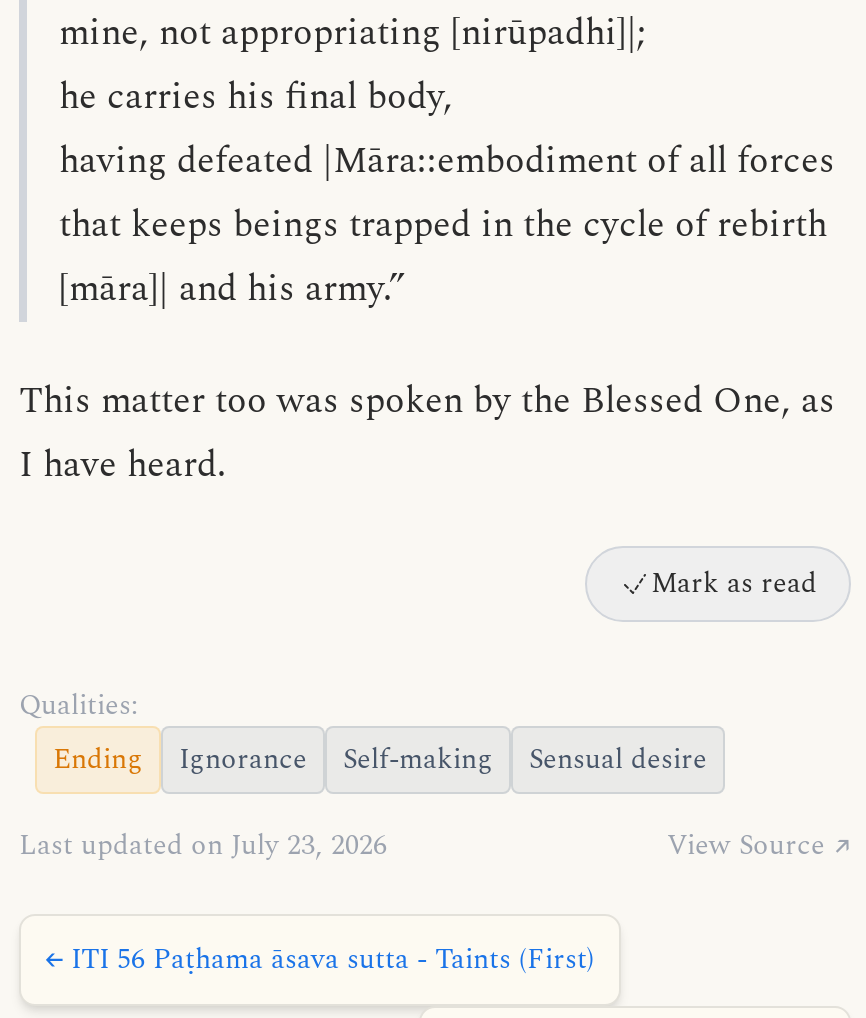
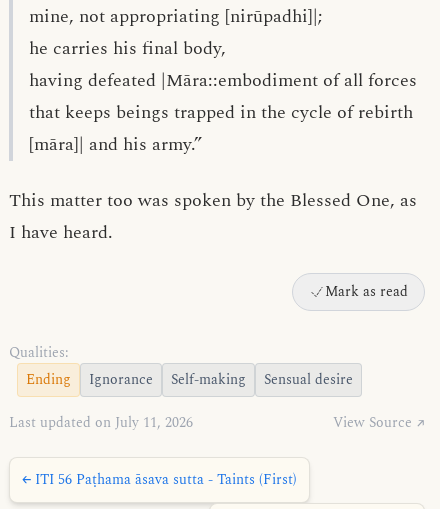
- Last updated on July 23, 2026
+ Last updated on July 11, 2026
